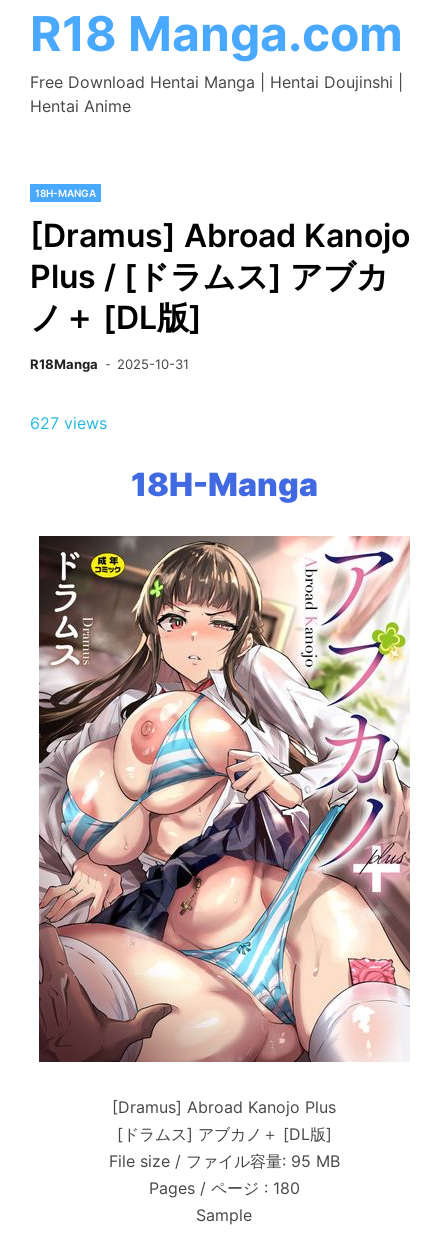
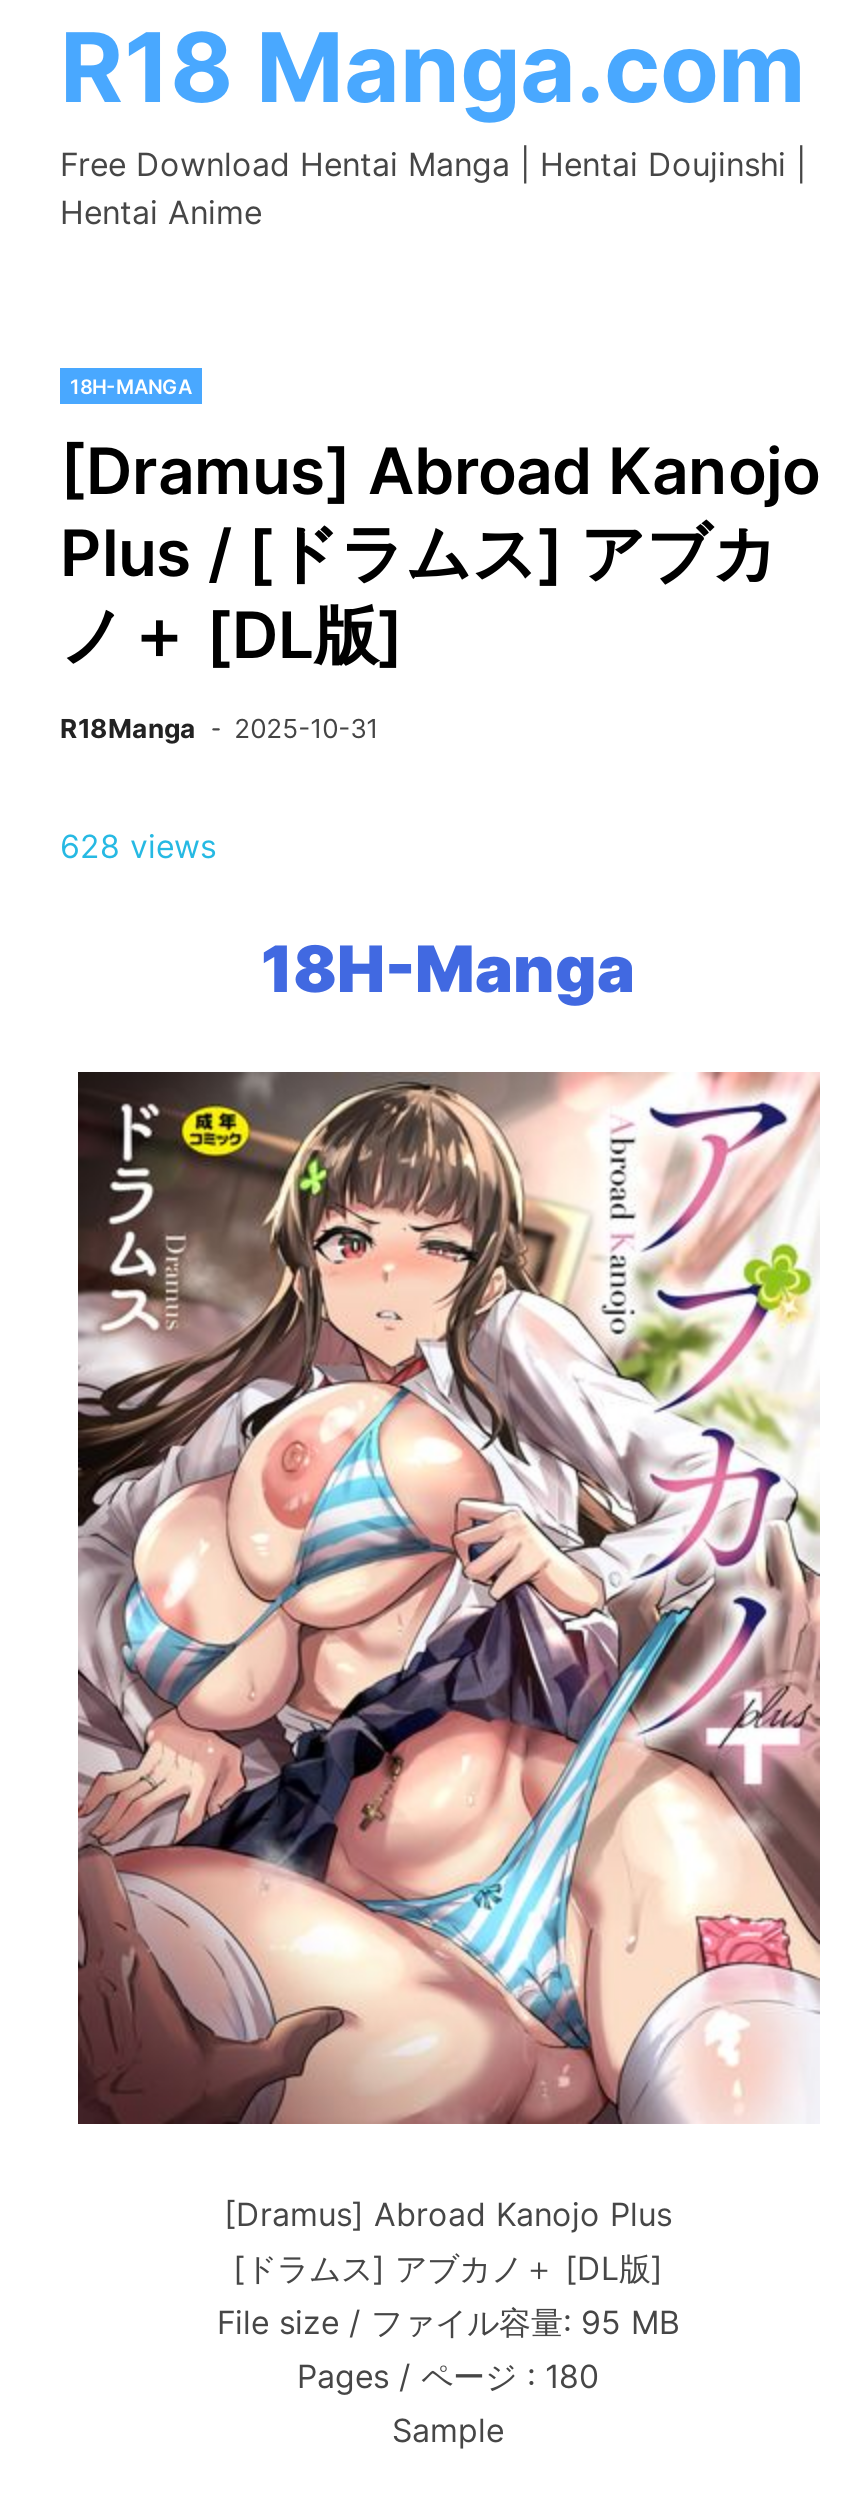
- 627 views
+ 628 views
